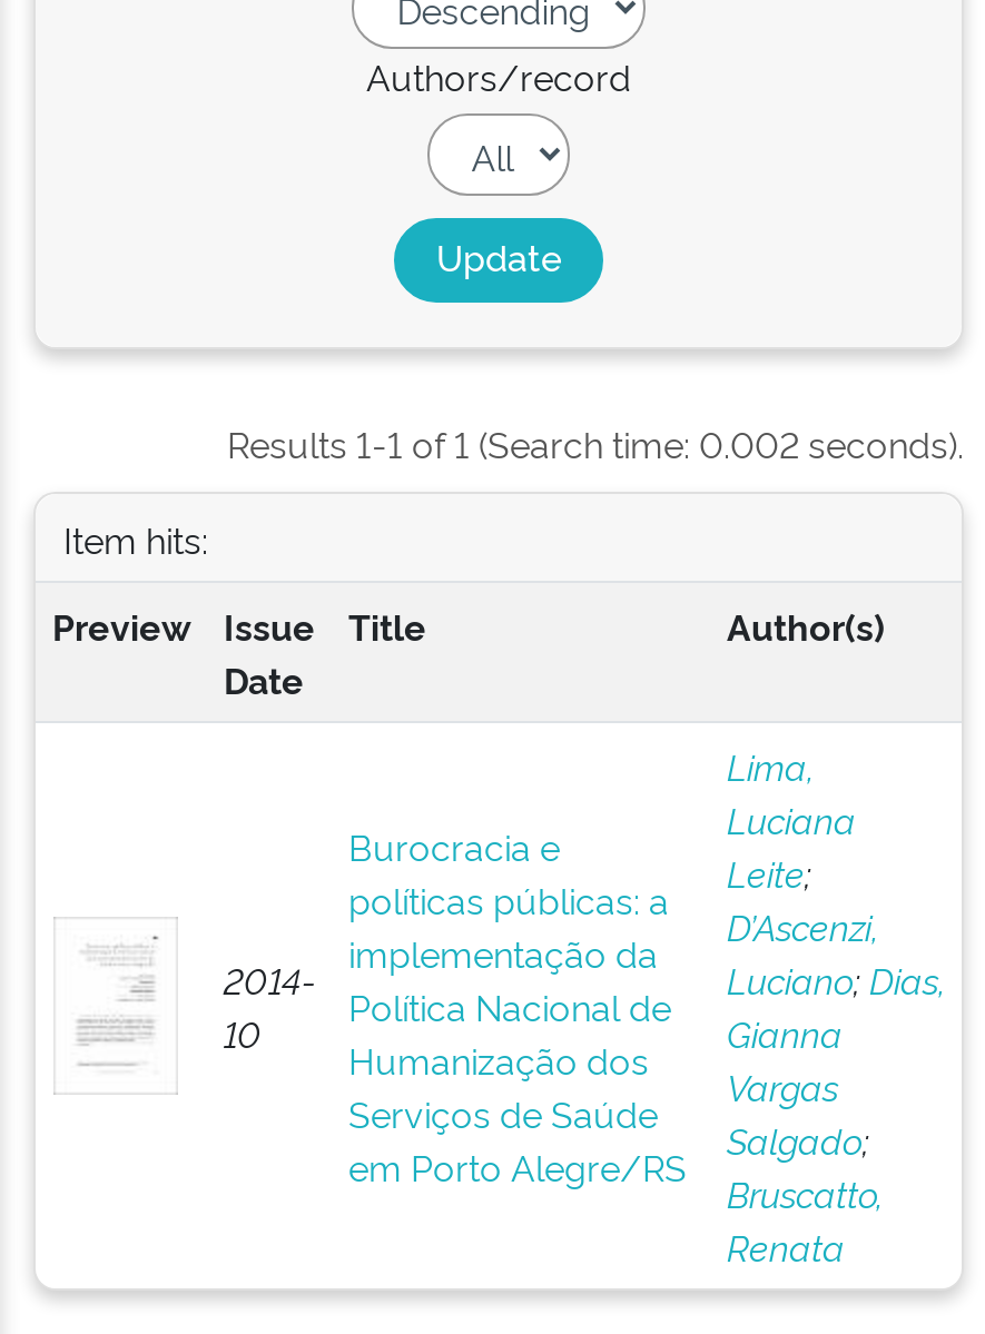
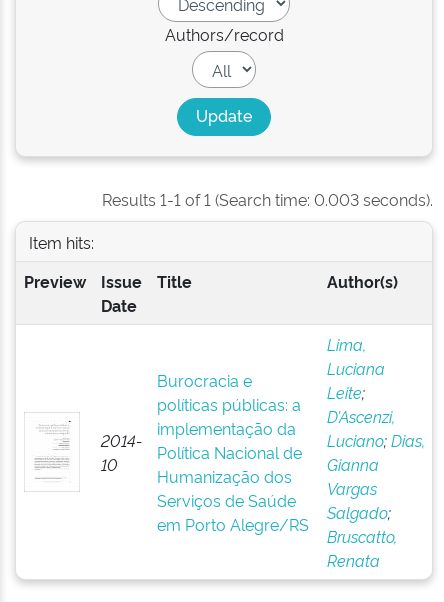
- Results 1-1 of 1 (Search time: 0.002 seconds).
+ Results 1-1 of 1 (Search time: 0.003 seconds).
